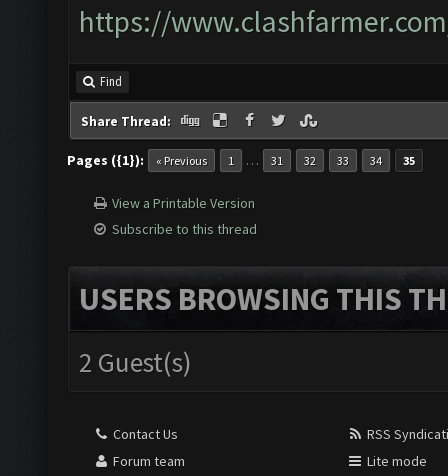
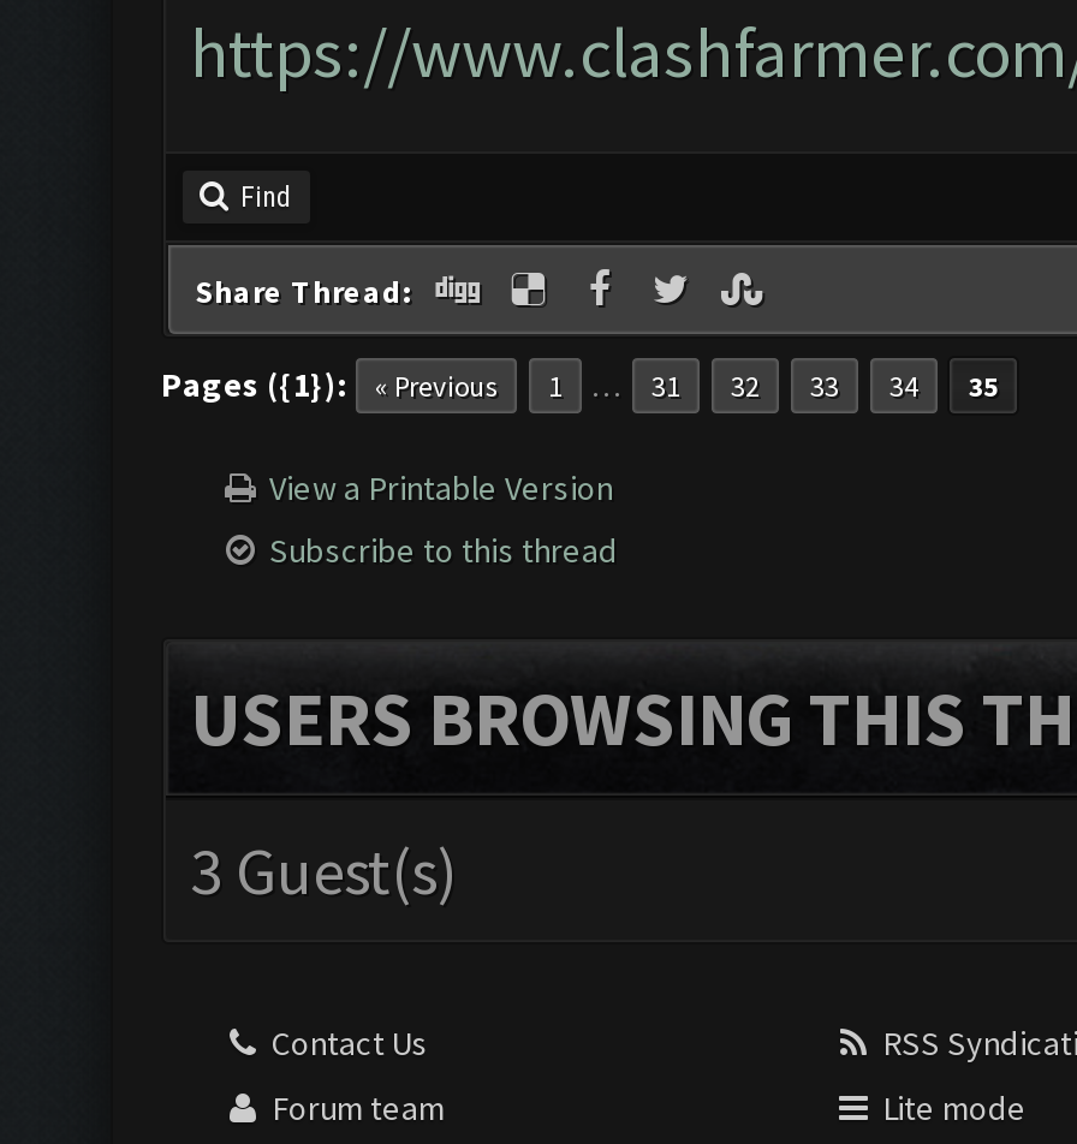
- 2 Guest(s)
+ 3 Guest(s)
